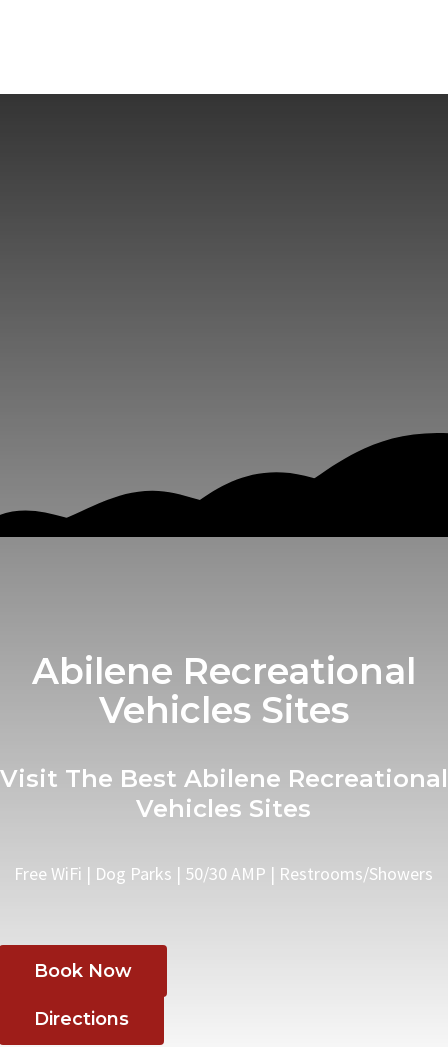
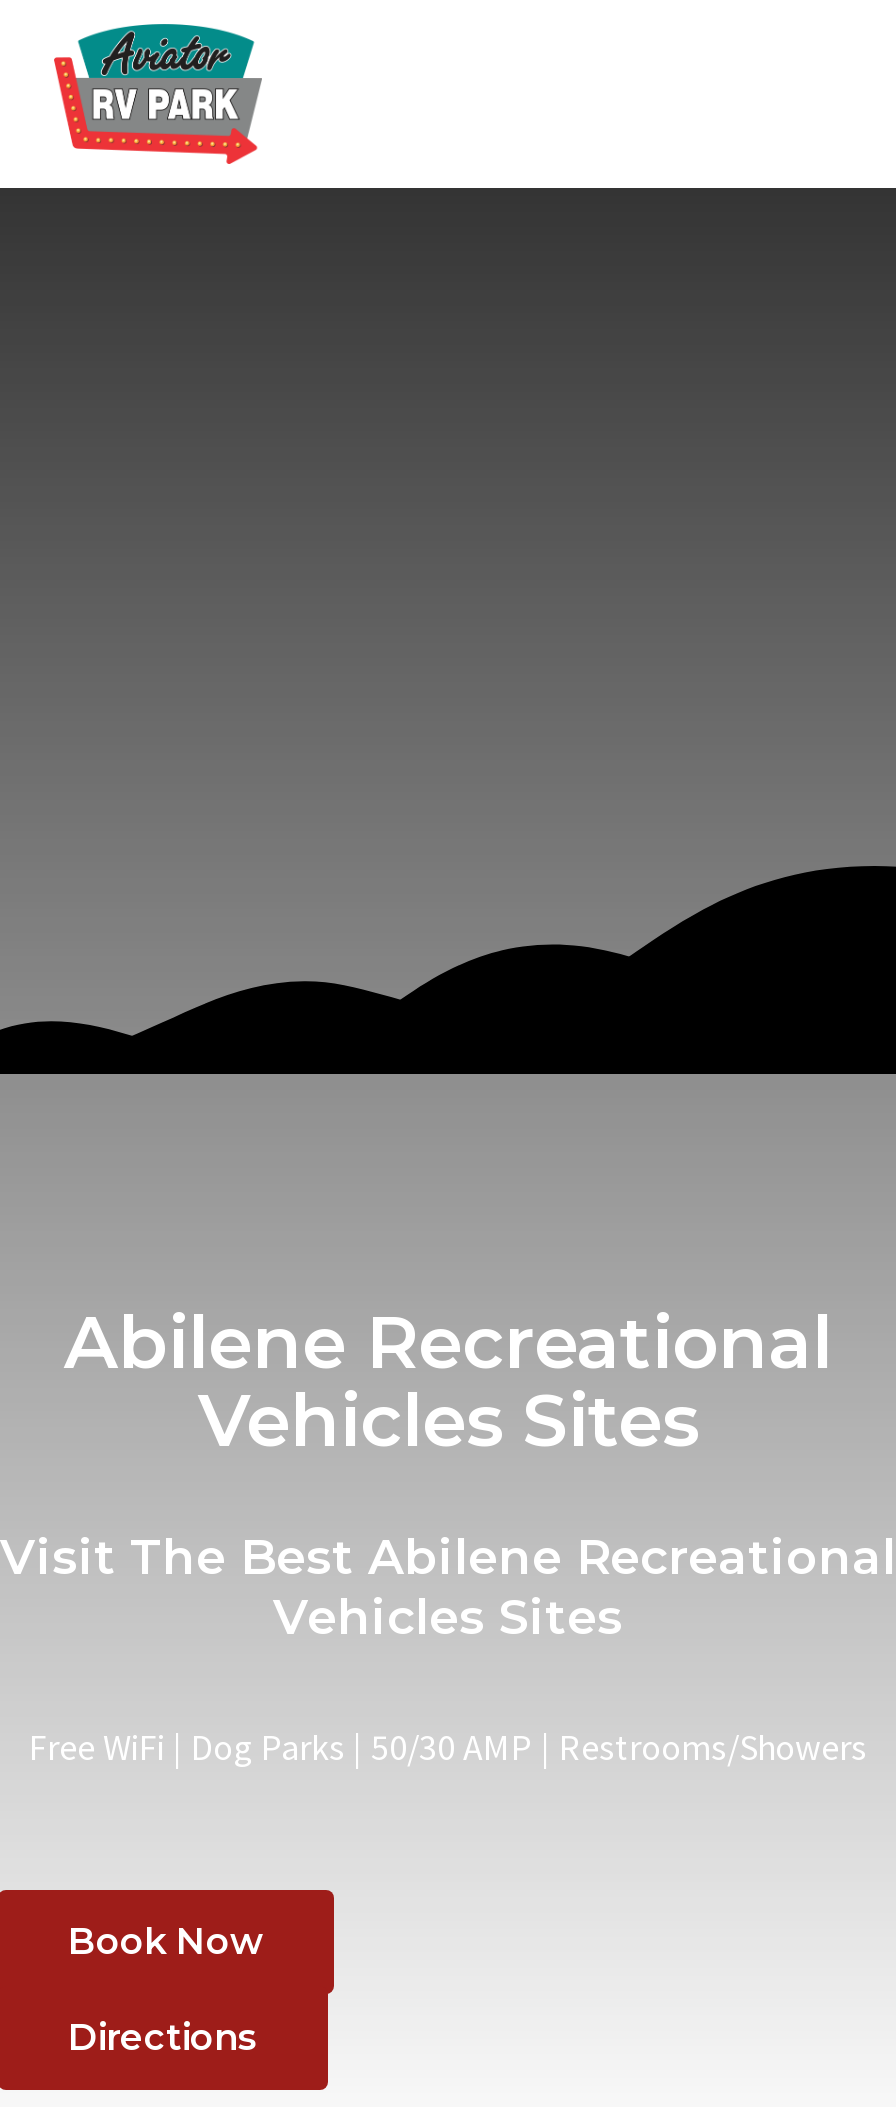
+ [image]
